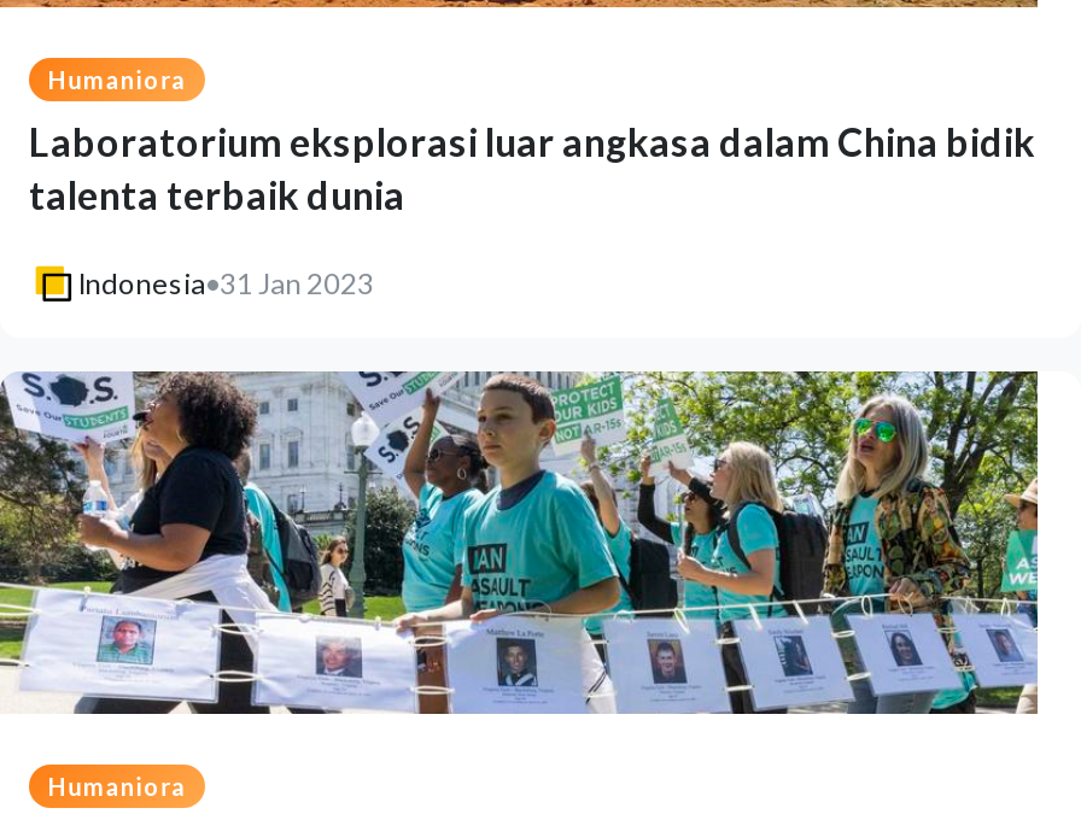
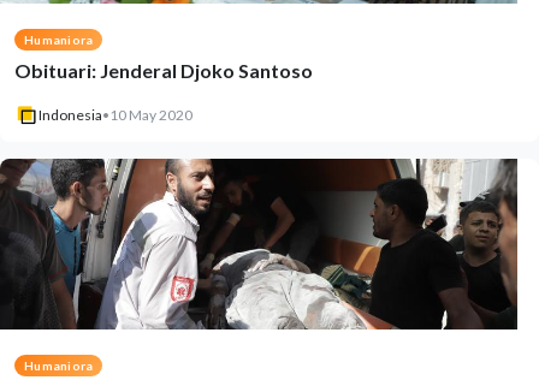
- Laboratorium eksplorasi luar angkasa dalam China bidik
- talenta terbaik dunia
+ Obituari: Jenderal Djoko Santoso

- Indonesia•31 Jan 2023
+ Indonesia•10 May 2020

- [image]
+ [image]
